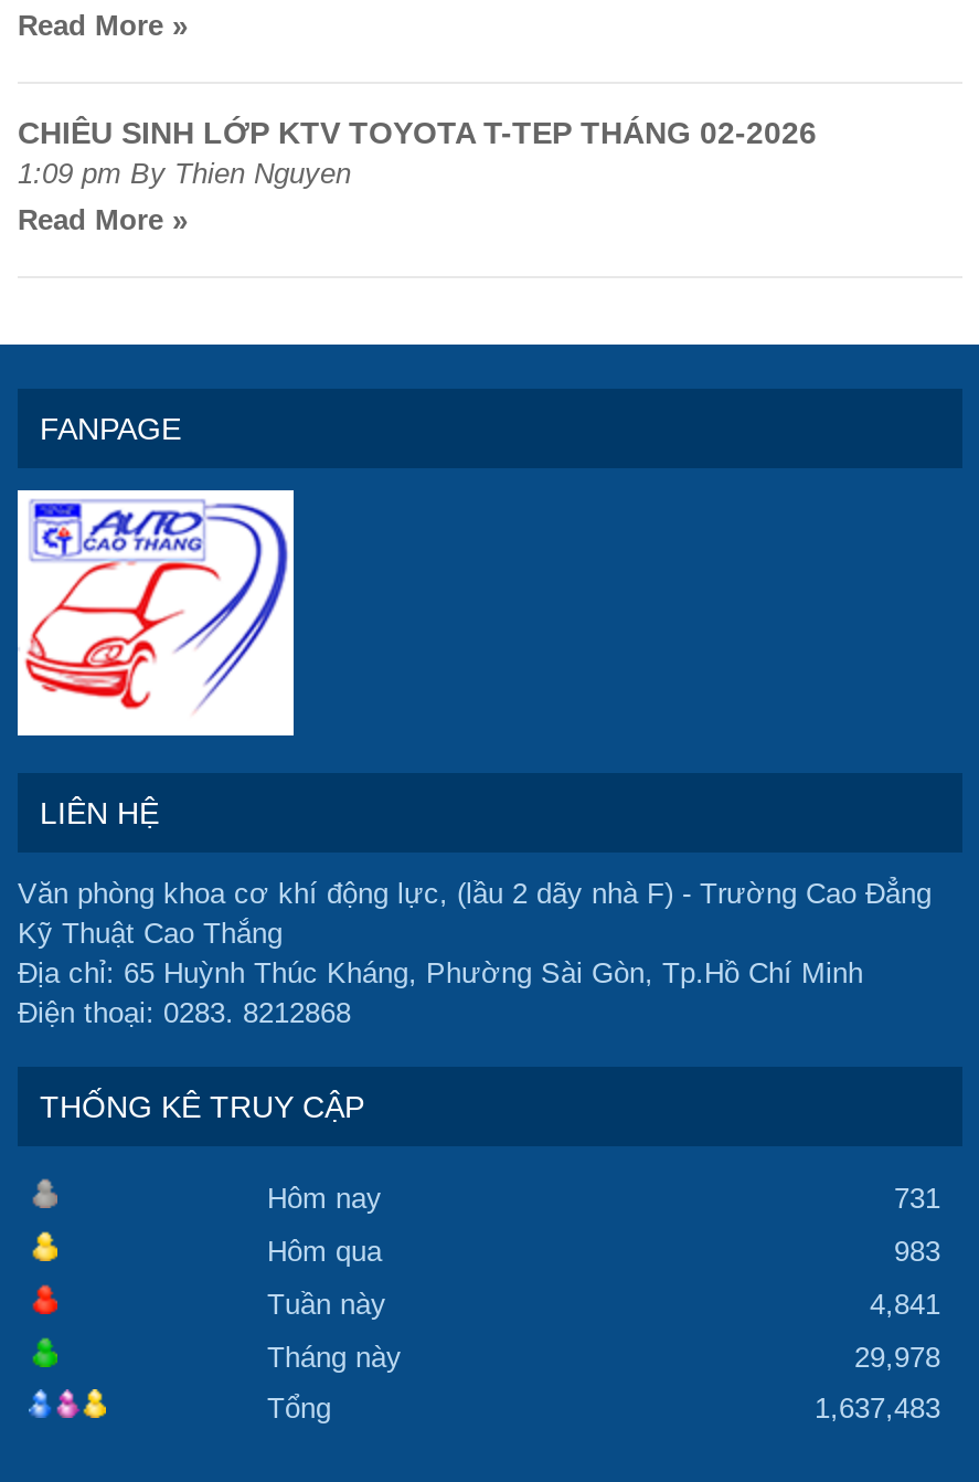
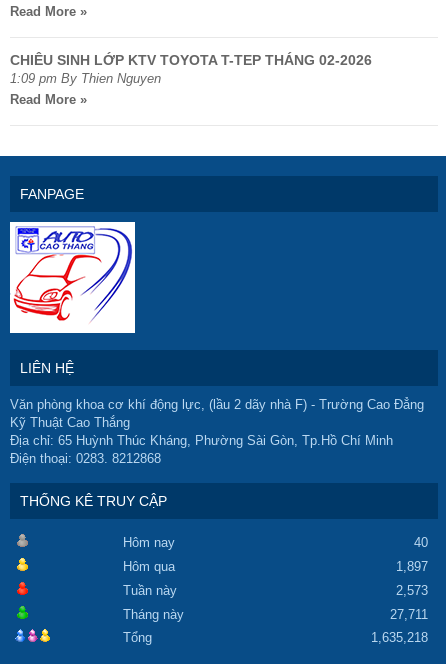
- 731
+ 40

- 983
+ 1,897

- 4,841
+ 2,573

- 29,978
+ 27,711

- 1,637,483
+ 1,635,218
